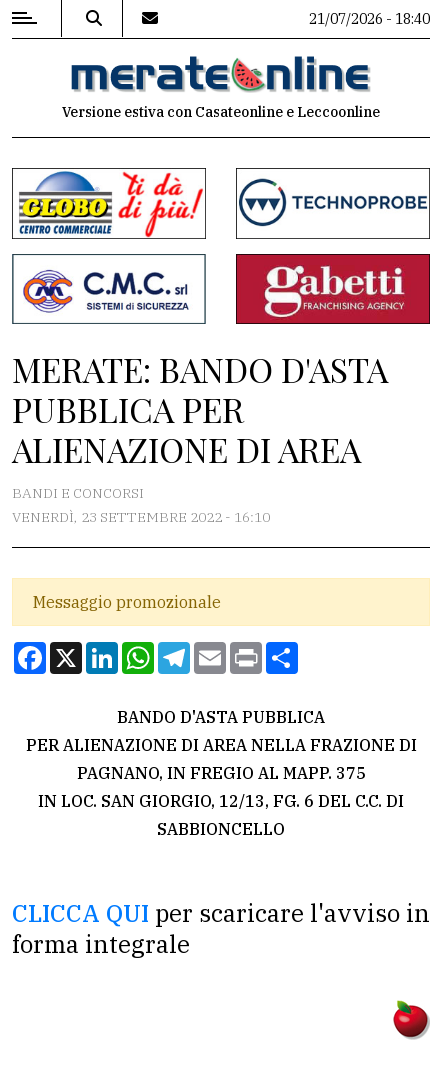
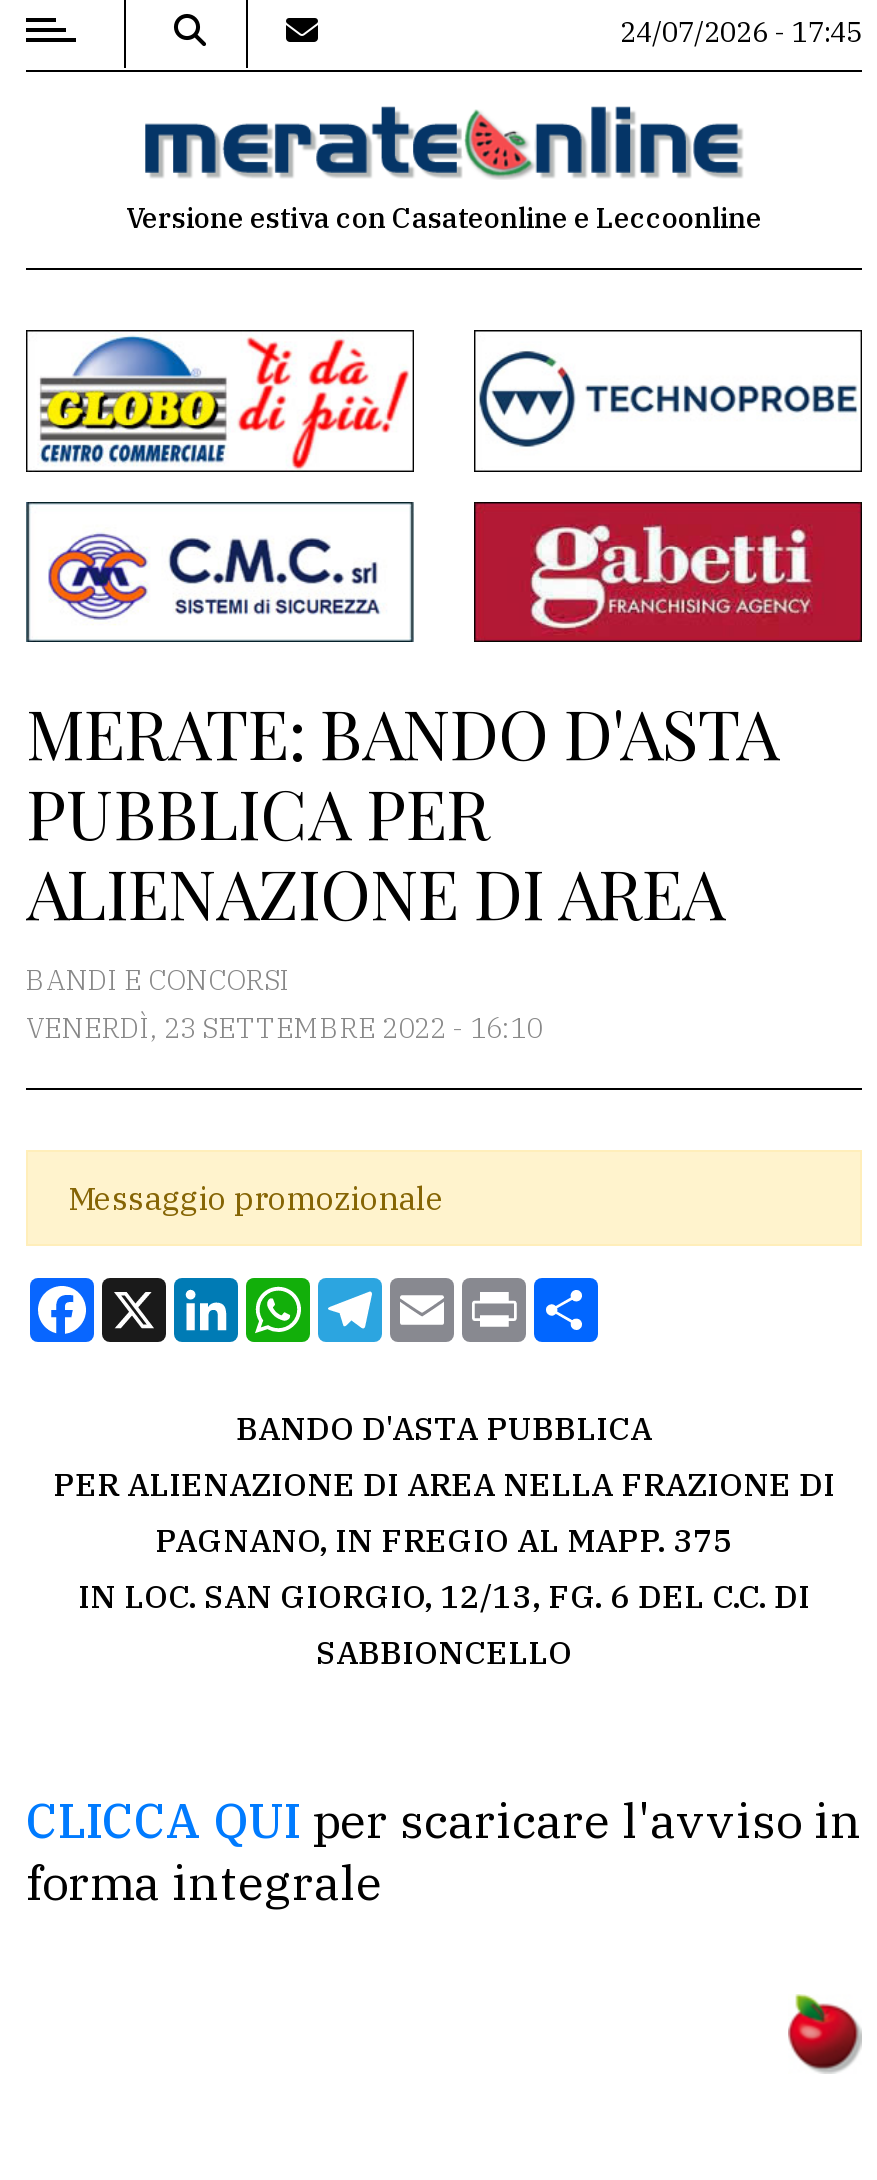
- 21/07/2026 - 18:40
+ 24/07/2026 - 17:45
